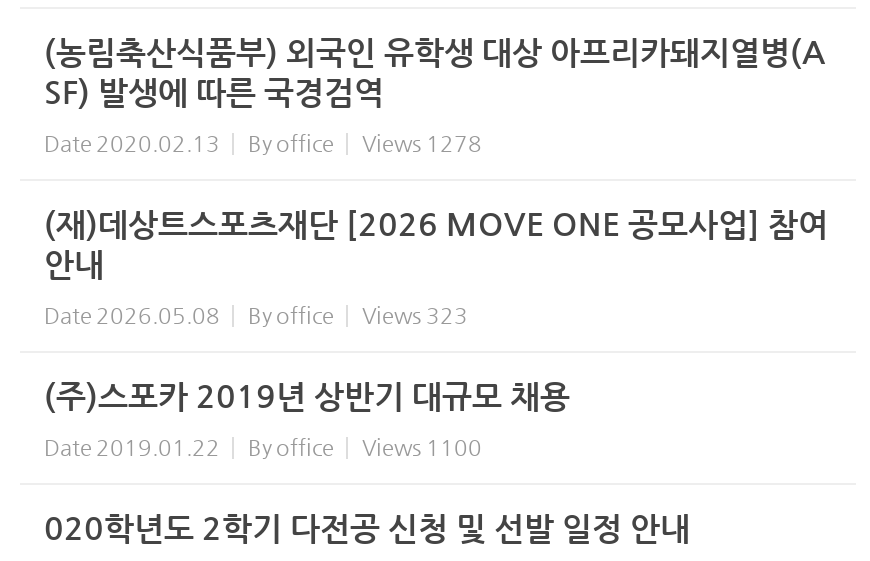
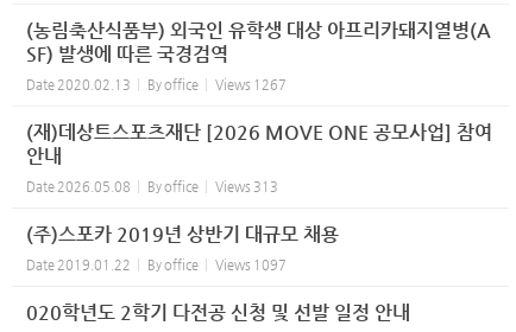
- Date 2020.02.13 By office Views 1278
+ Date 2020.02.13 By office Views 1267

- Date 2026.05.08 By office Views 323
+ Date 2026.05.08 By office Views 313

- Date 2019.01.22 By office Views 1100
+ Date 2019.01.22 By office Views 1097
